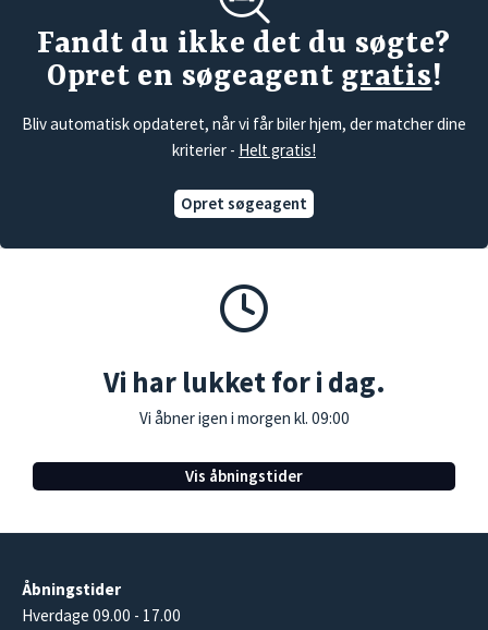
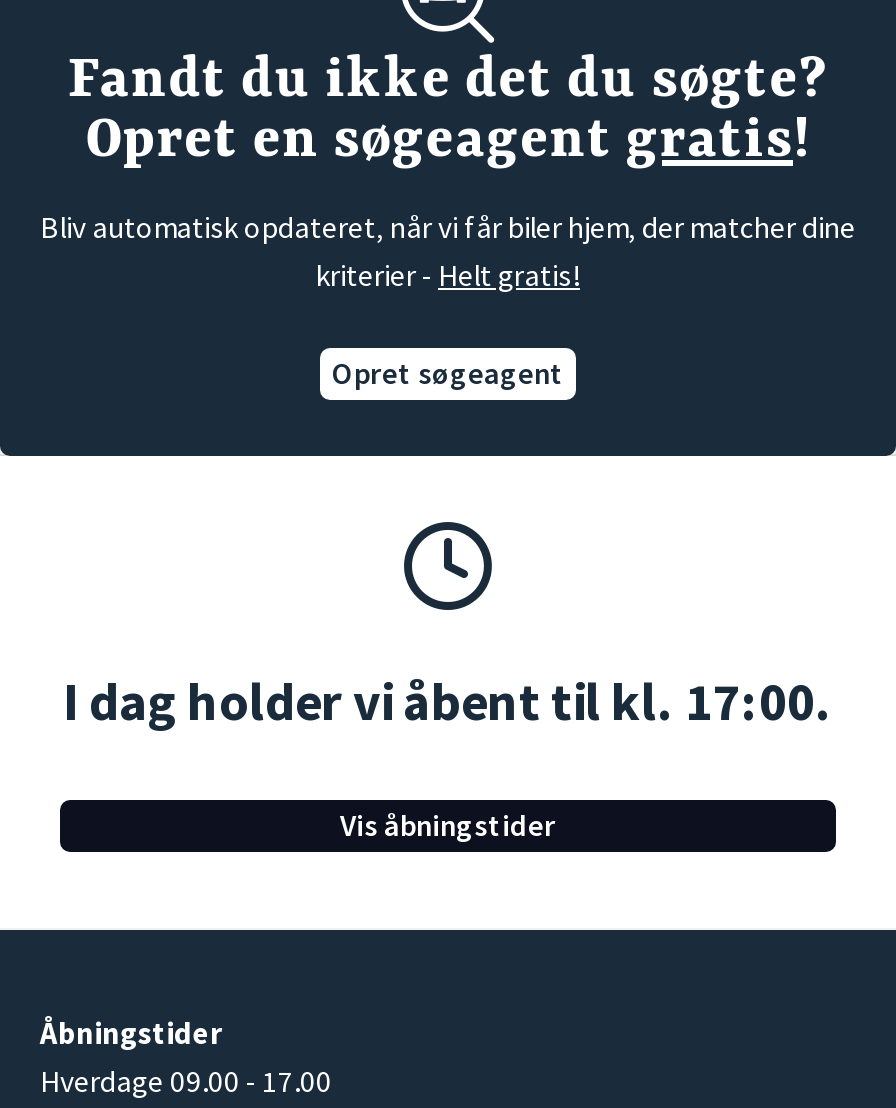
- Vi har lukket for i dag.
- Vi åbner igen i morgen kl. 09:00
+ I dag holder vi åbent til kl. 17:00.
